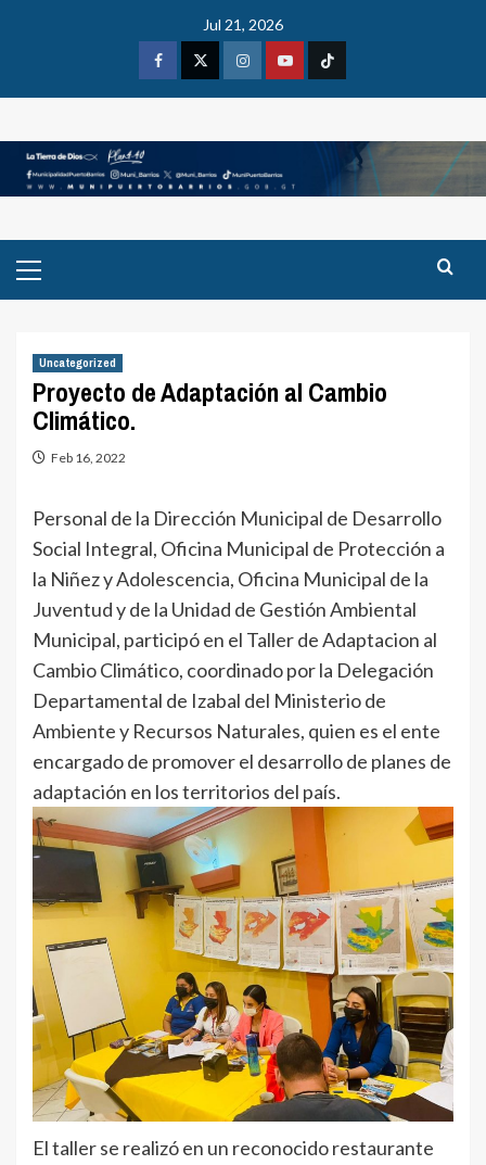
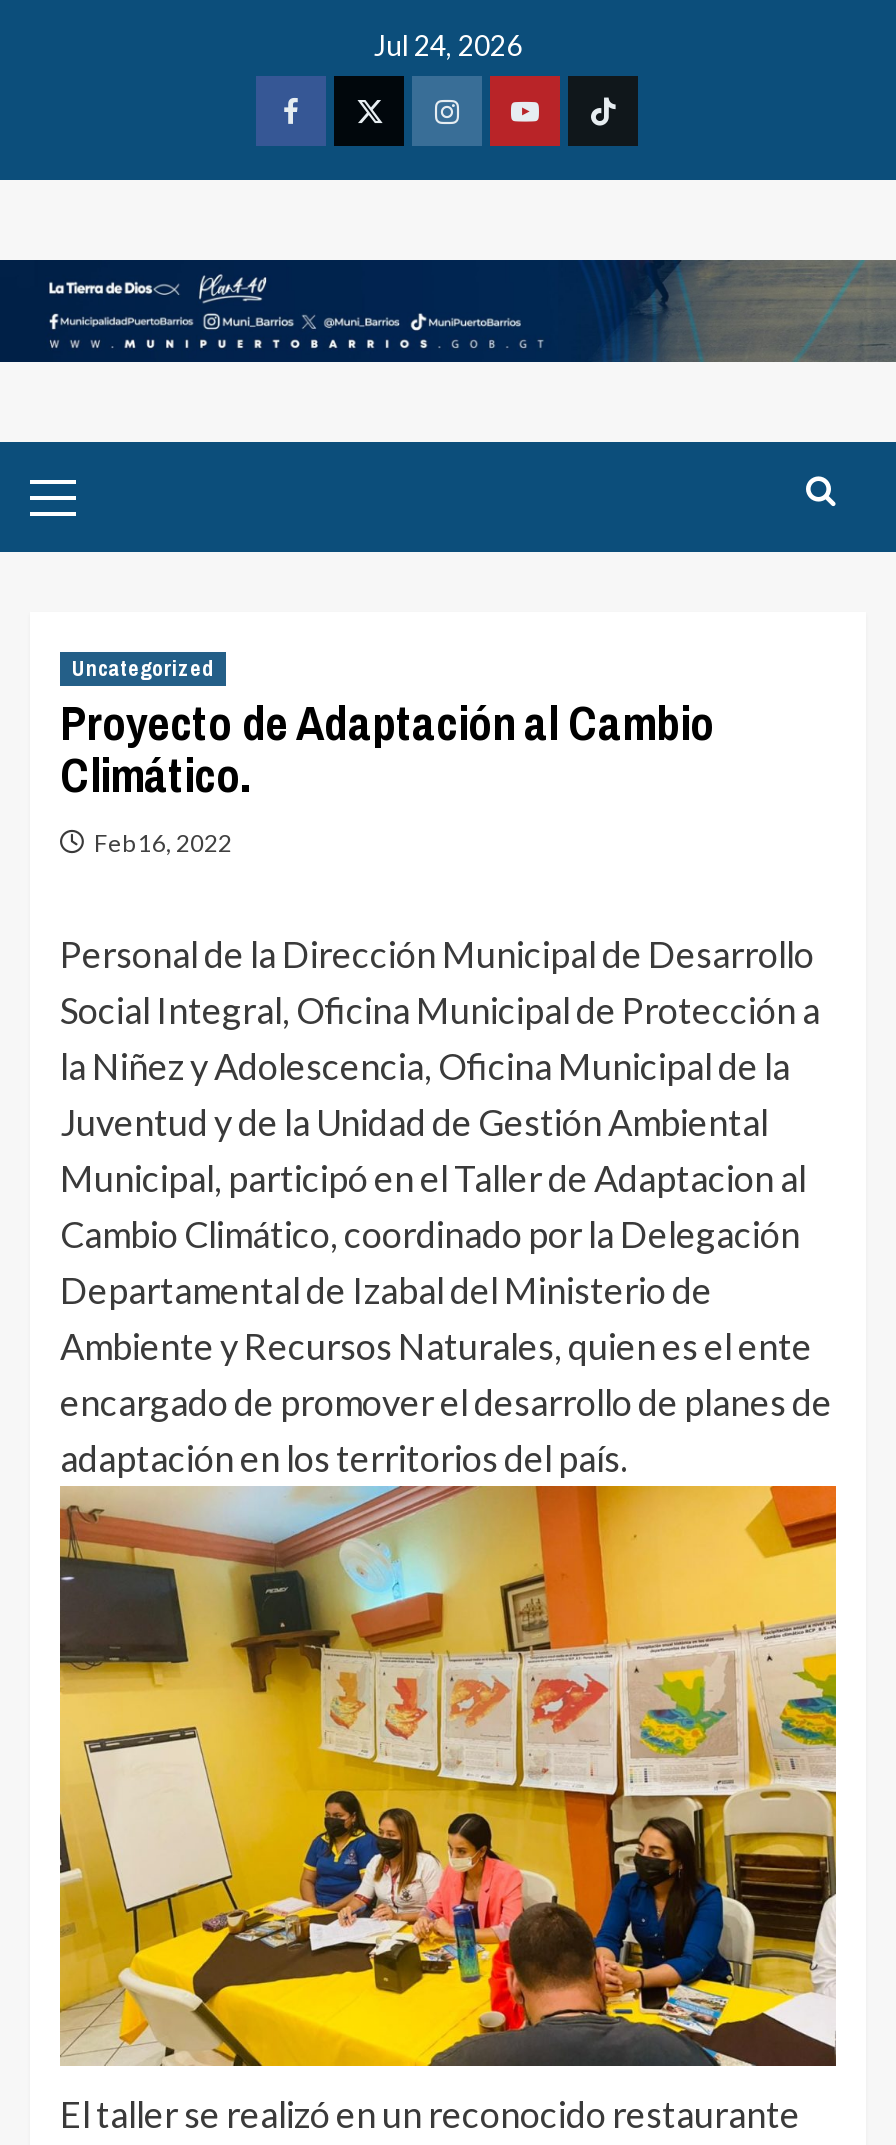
- Jul 21, 2026
+ Jul 24, 2026
